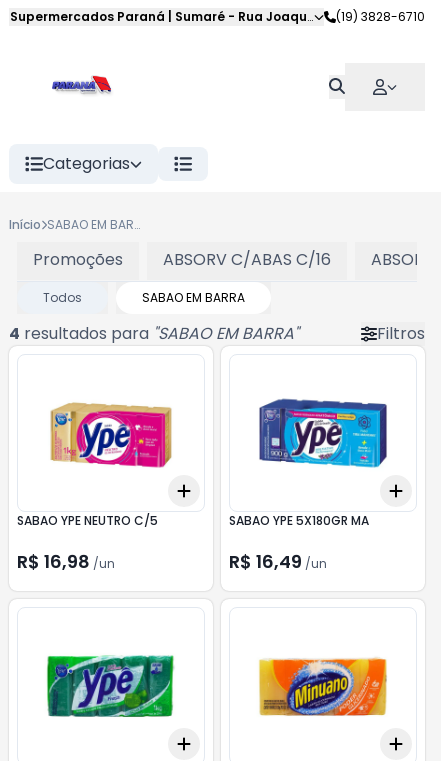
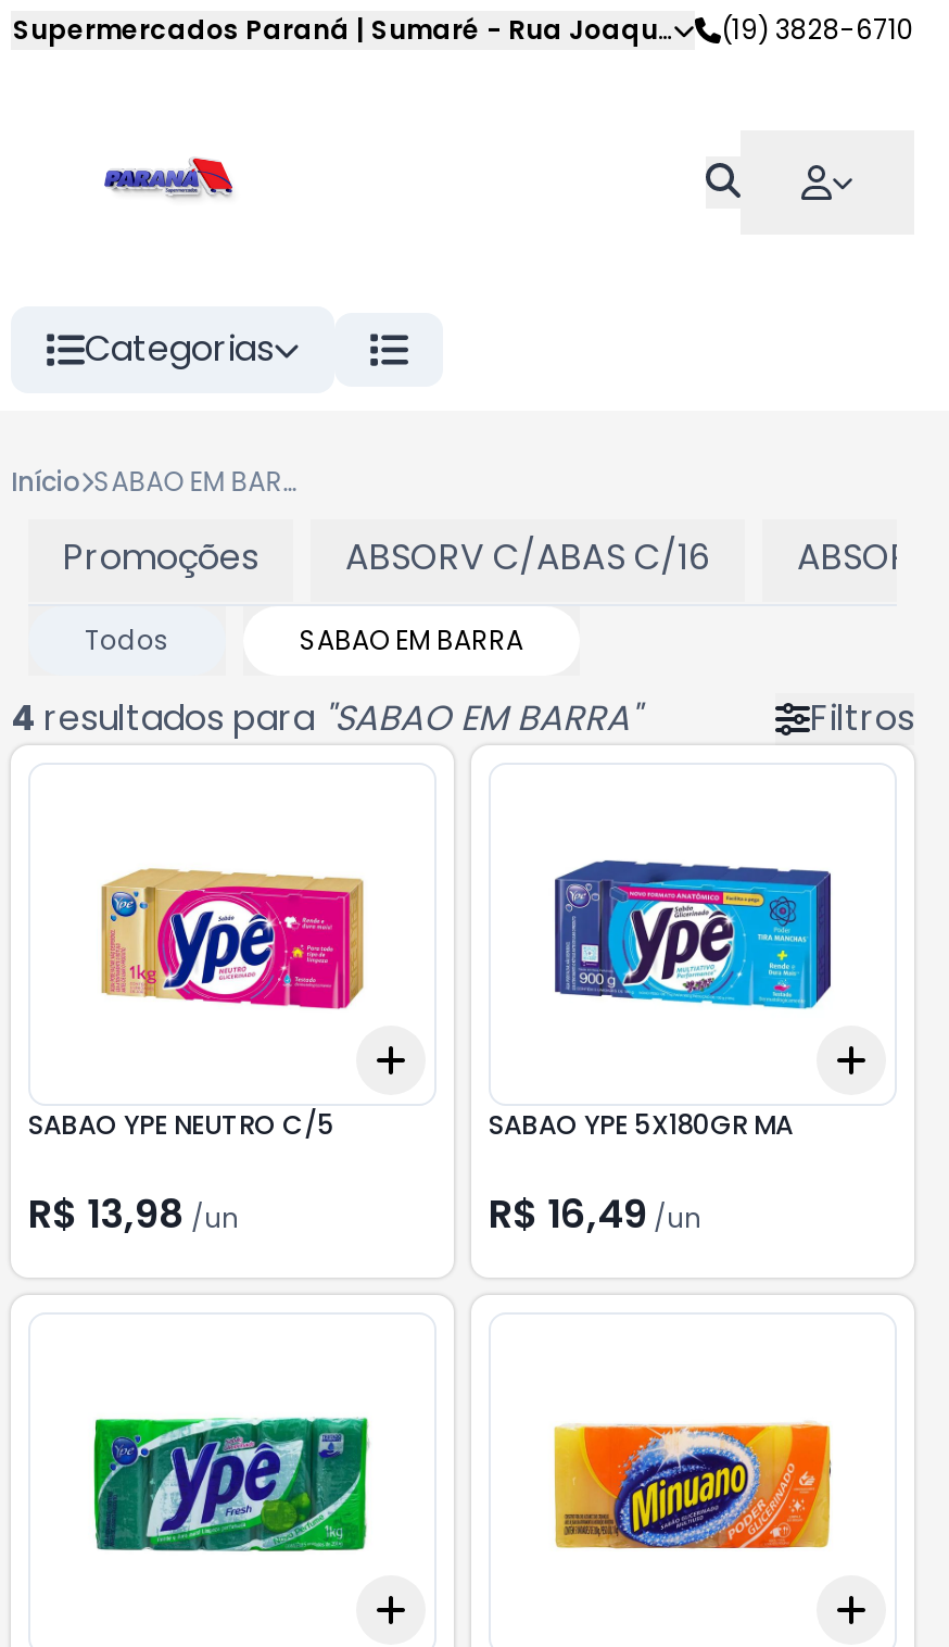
- R$ 16,98 / un
+ R$ 13,98 / un
